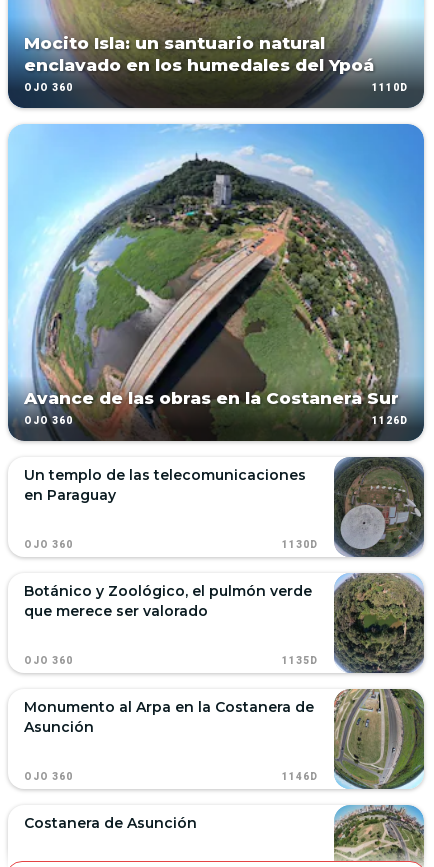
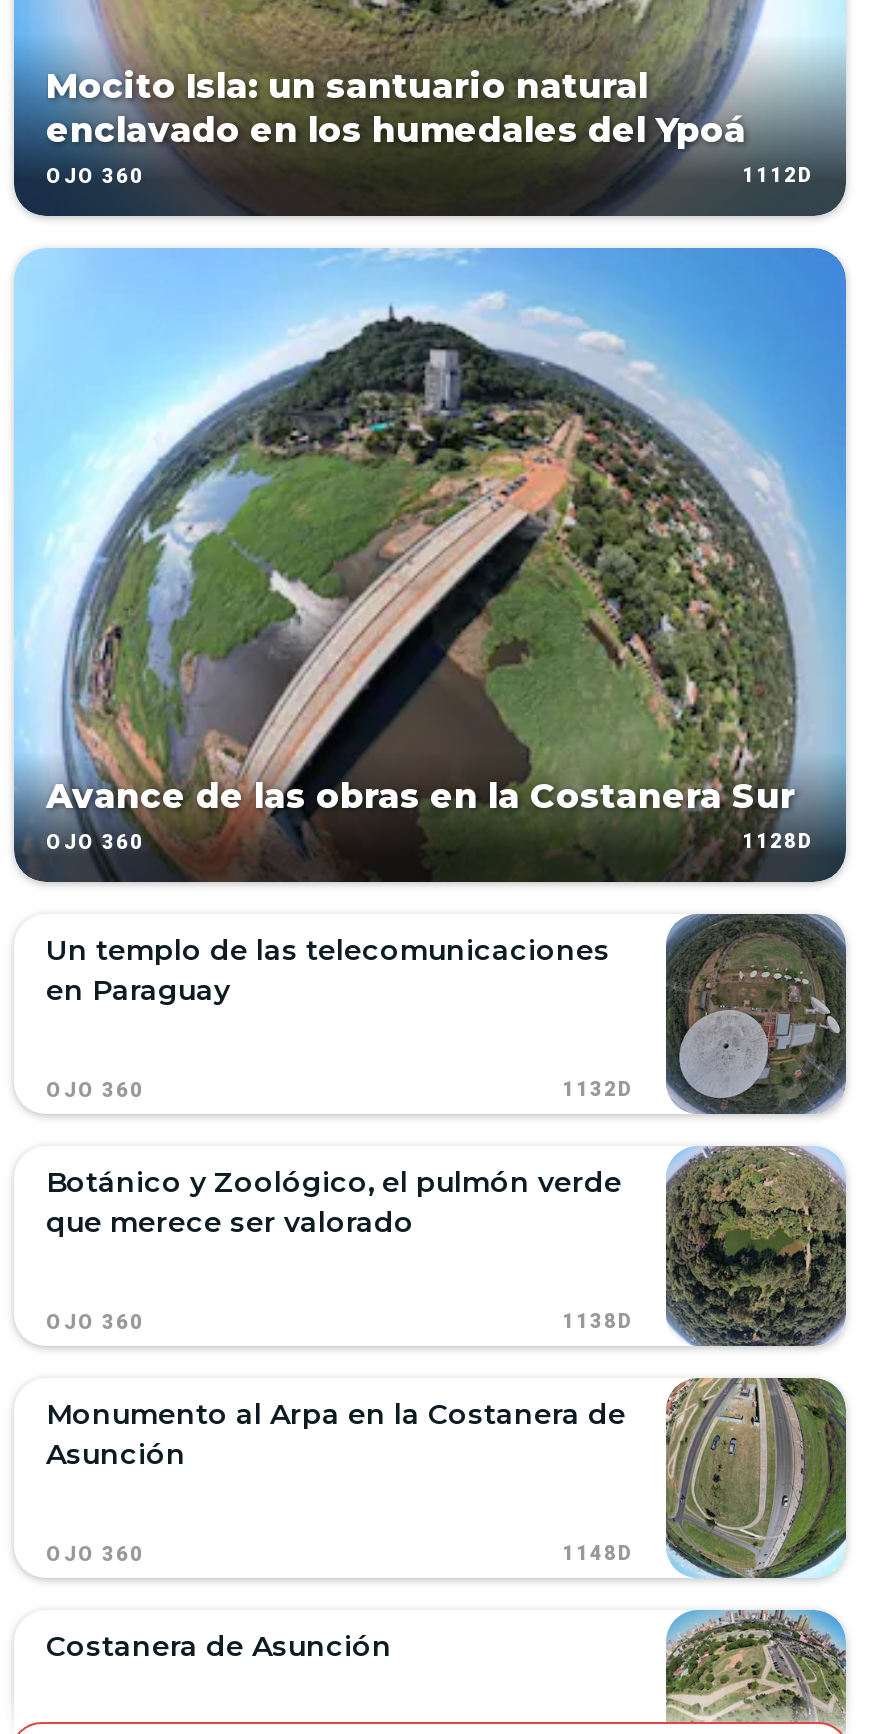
- 1110D
+ 1112D

- 1126D
+ 1128D

- 1130D
+ 1132D

- 1135D
+ 1138D

- 1146D
+ 1148D
